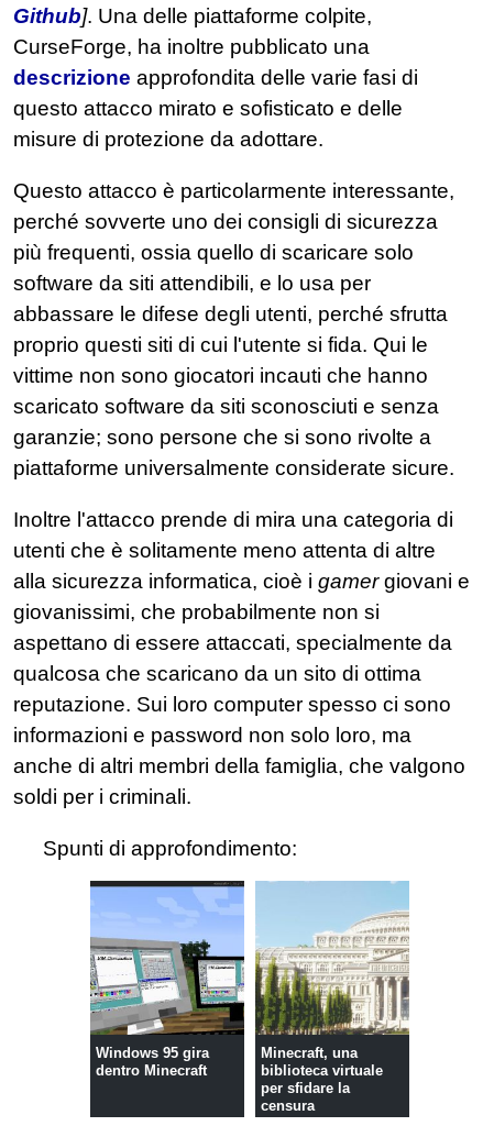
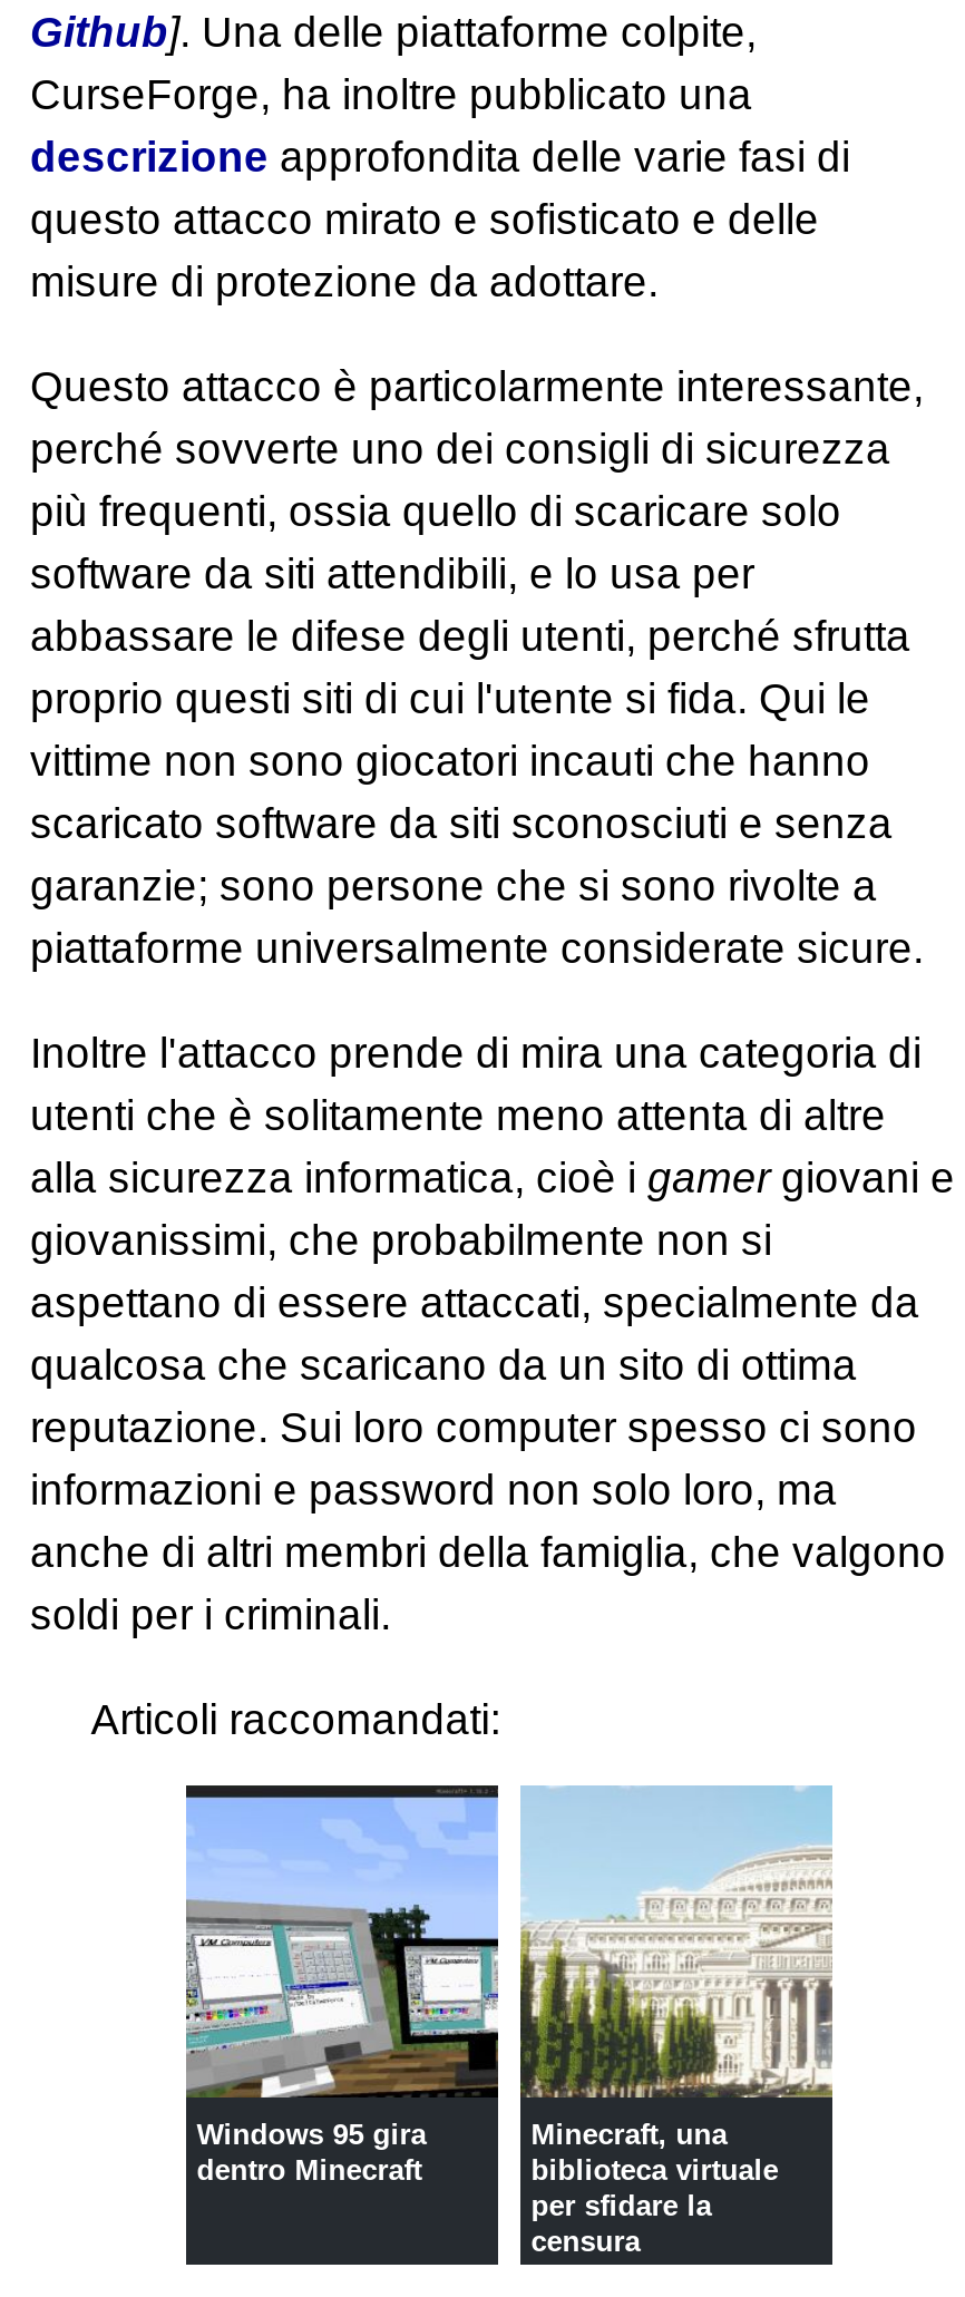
- Spunti di approfondimento:
+ Articoli raccomandati:
